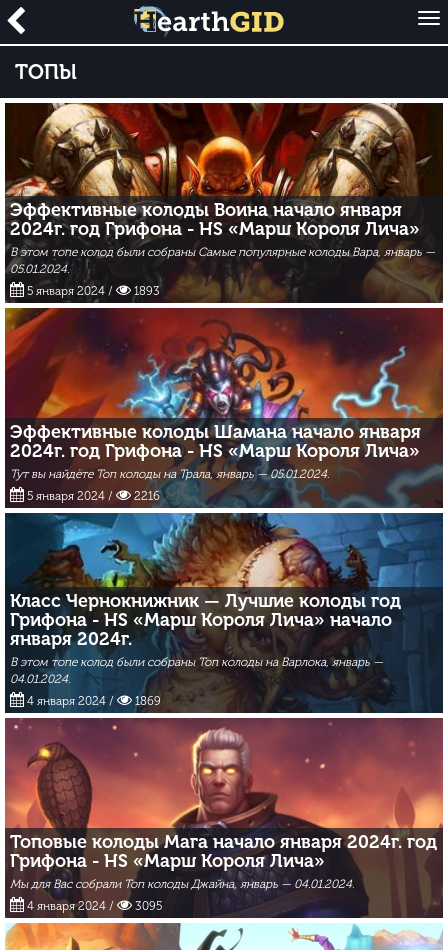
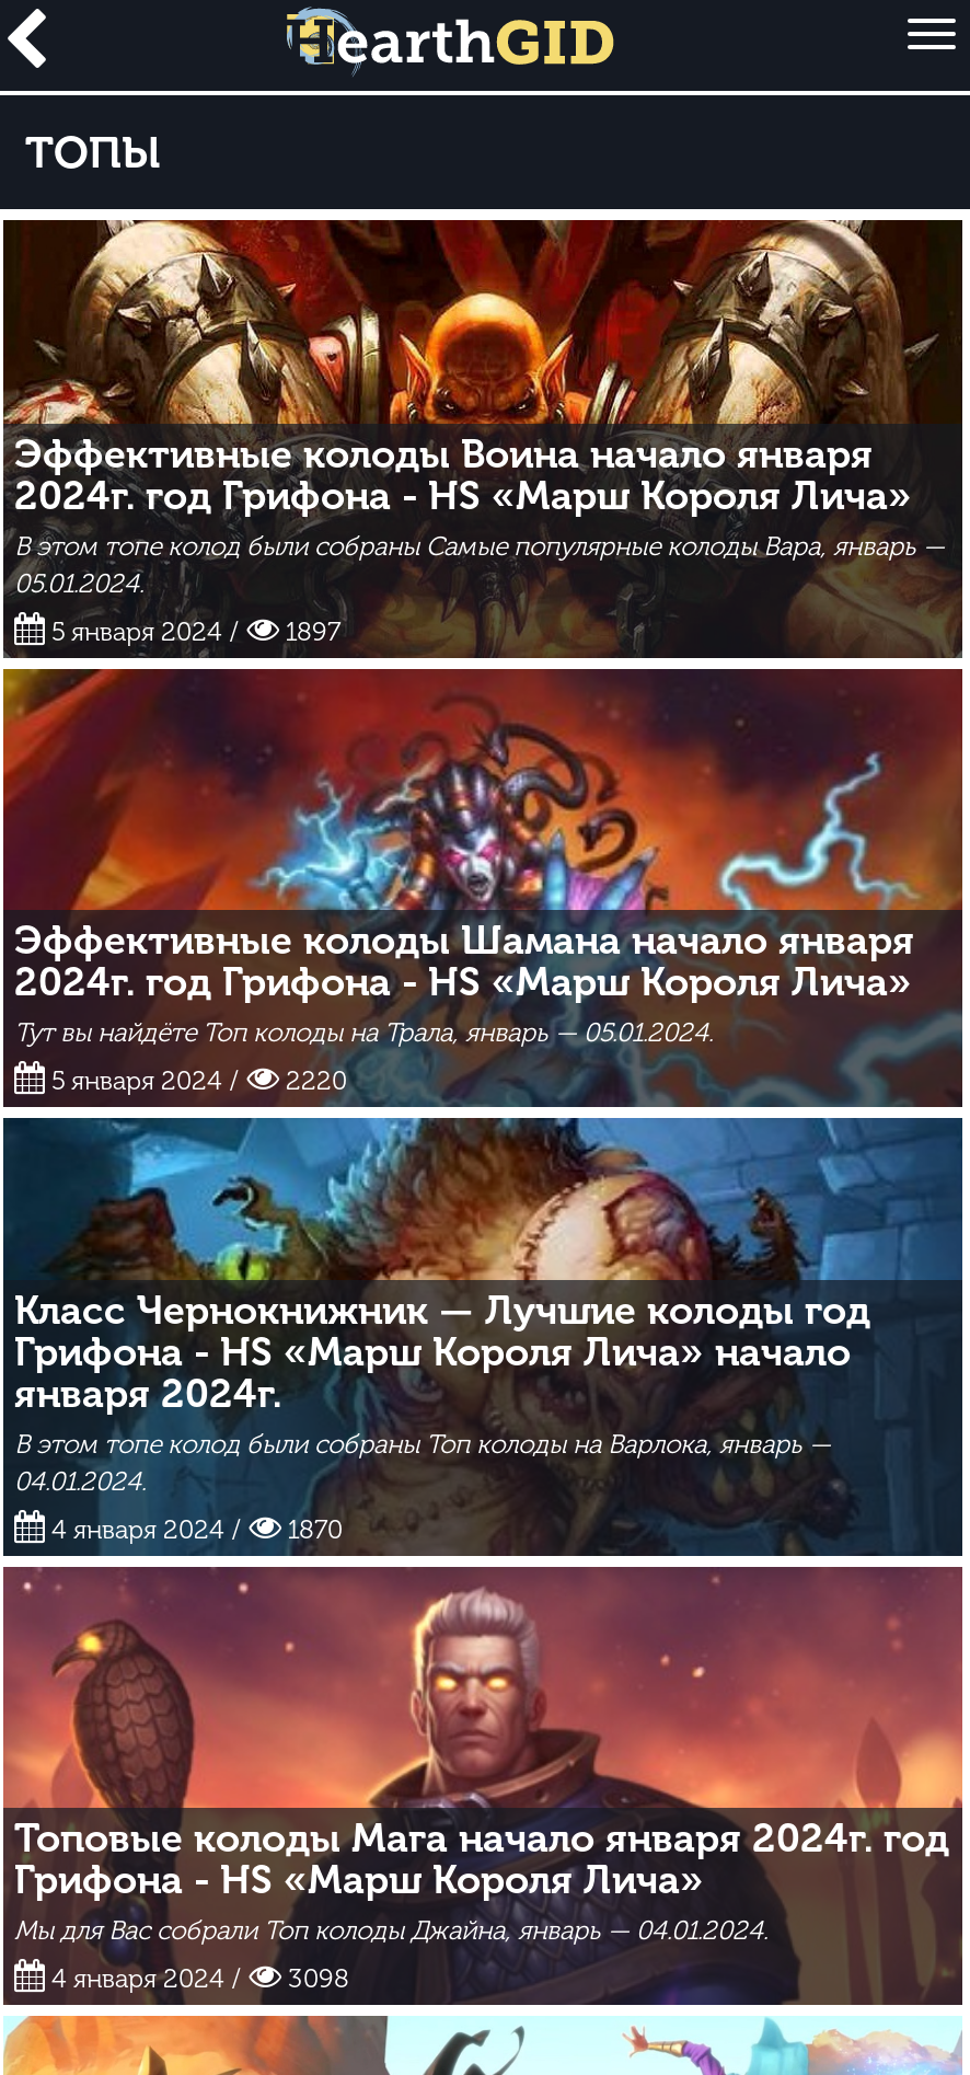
- 5 января 2024 / 1893
+ 5 января 2024 / 1897

- 5 января 2024 / 2216
+ 5 января 2024 / 2220

- 1869
+ 1870

- 4 января 2024 / 3095
+ 4 января 2024 / 3098
